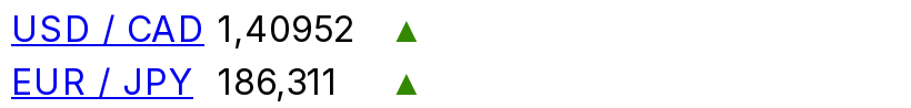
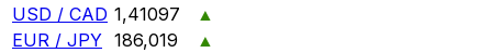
- USD / CAD 1,40952
+ USD / CAD 1,41097

- EUR / JPY 186,311
+ EUR / JPY 186,019
